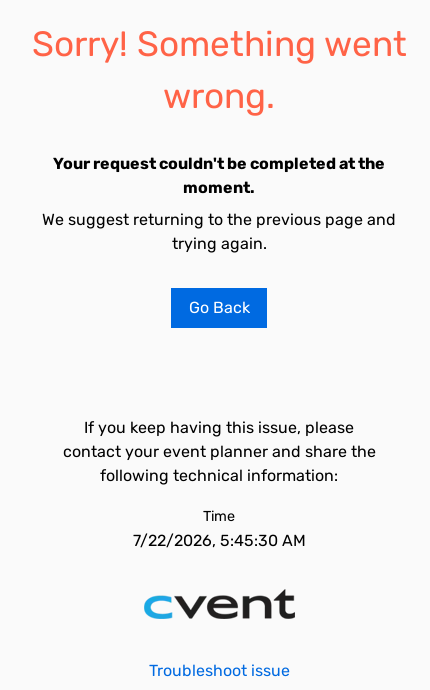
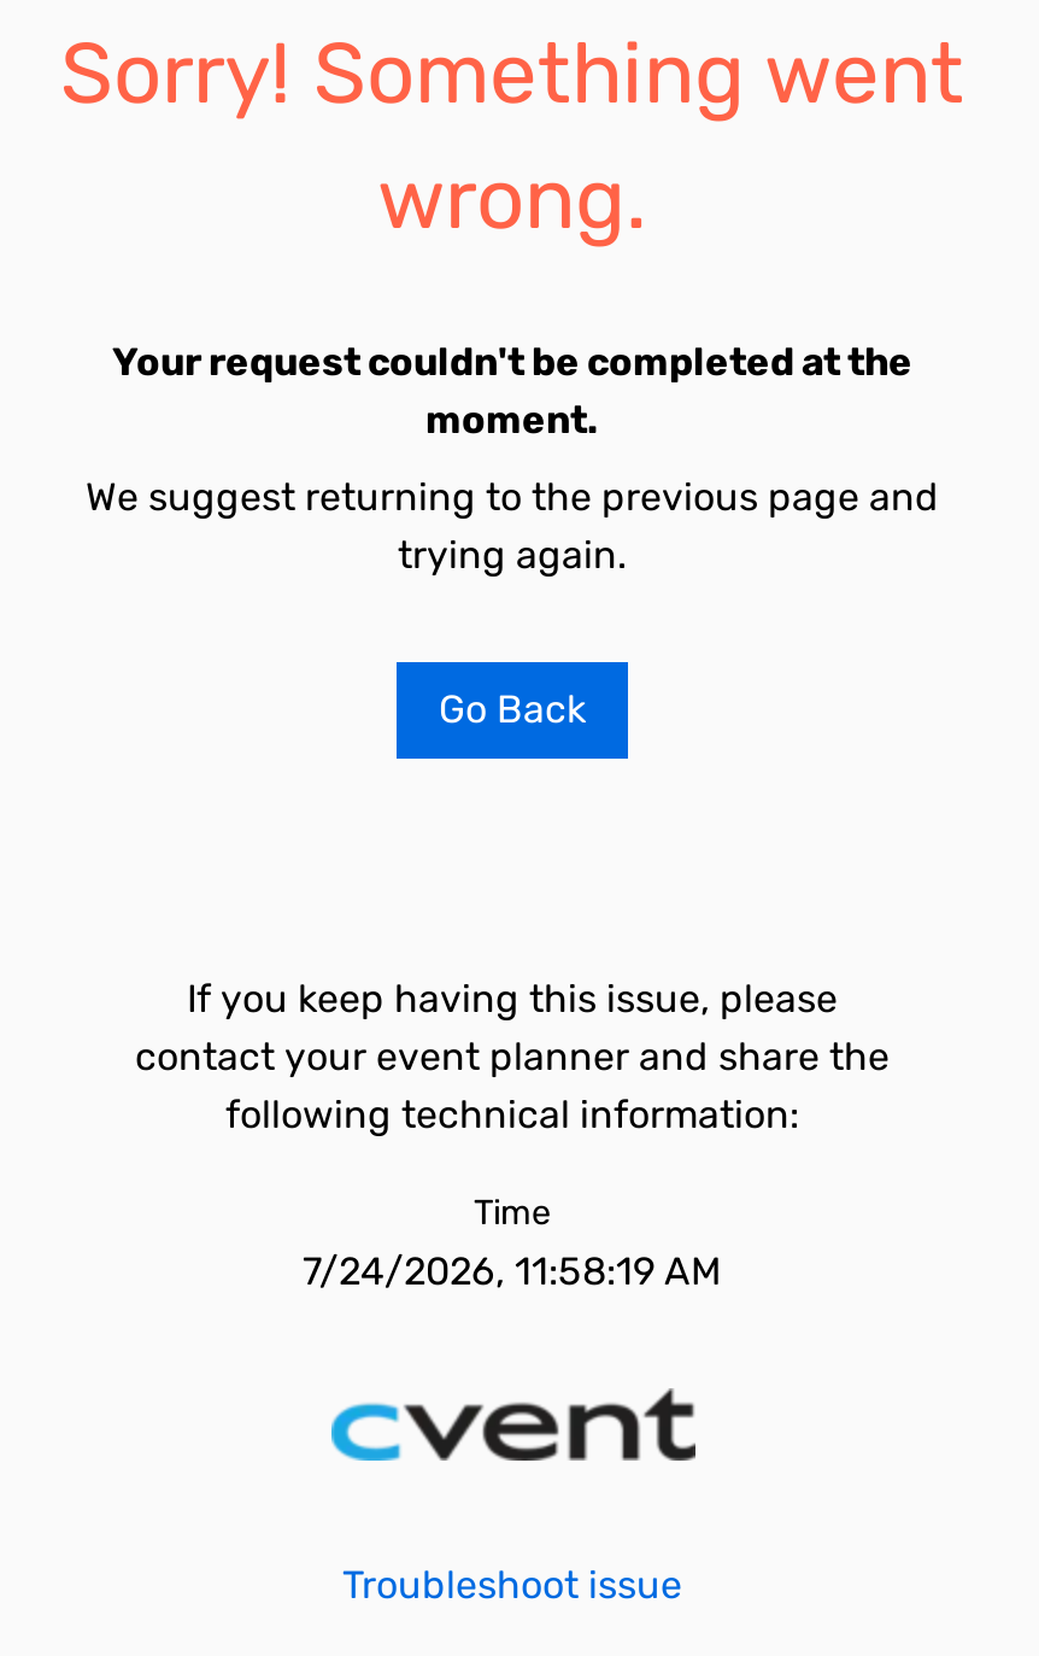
- 7/22/2026, 5:45:30 AM
+ 7/24/2026, 11:58:19 AM
